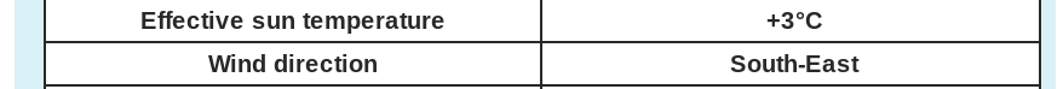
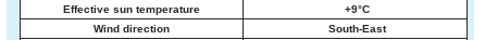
- +3°C
+ +9°C
